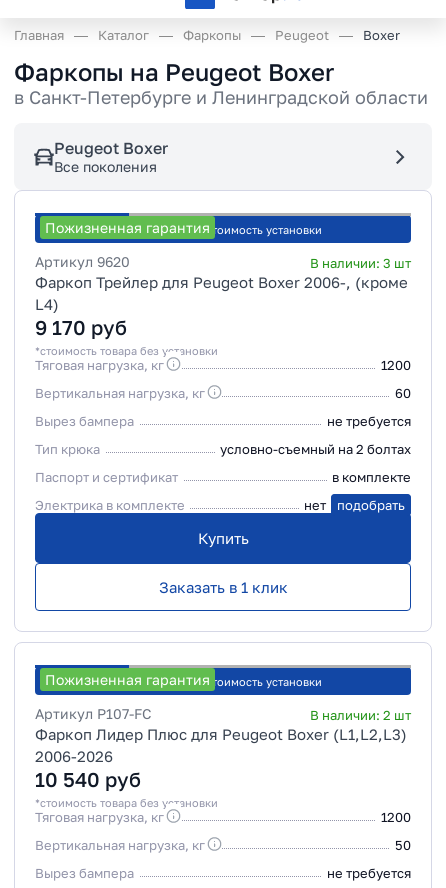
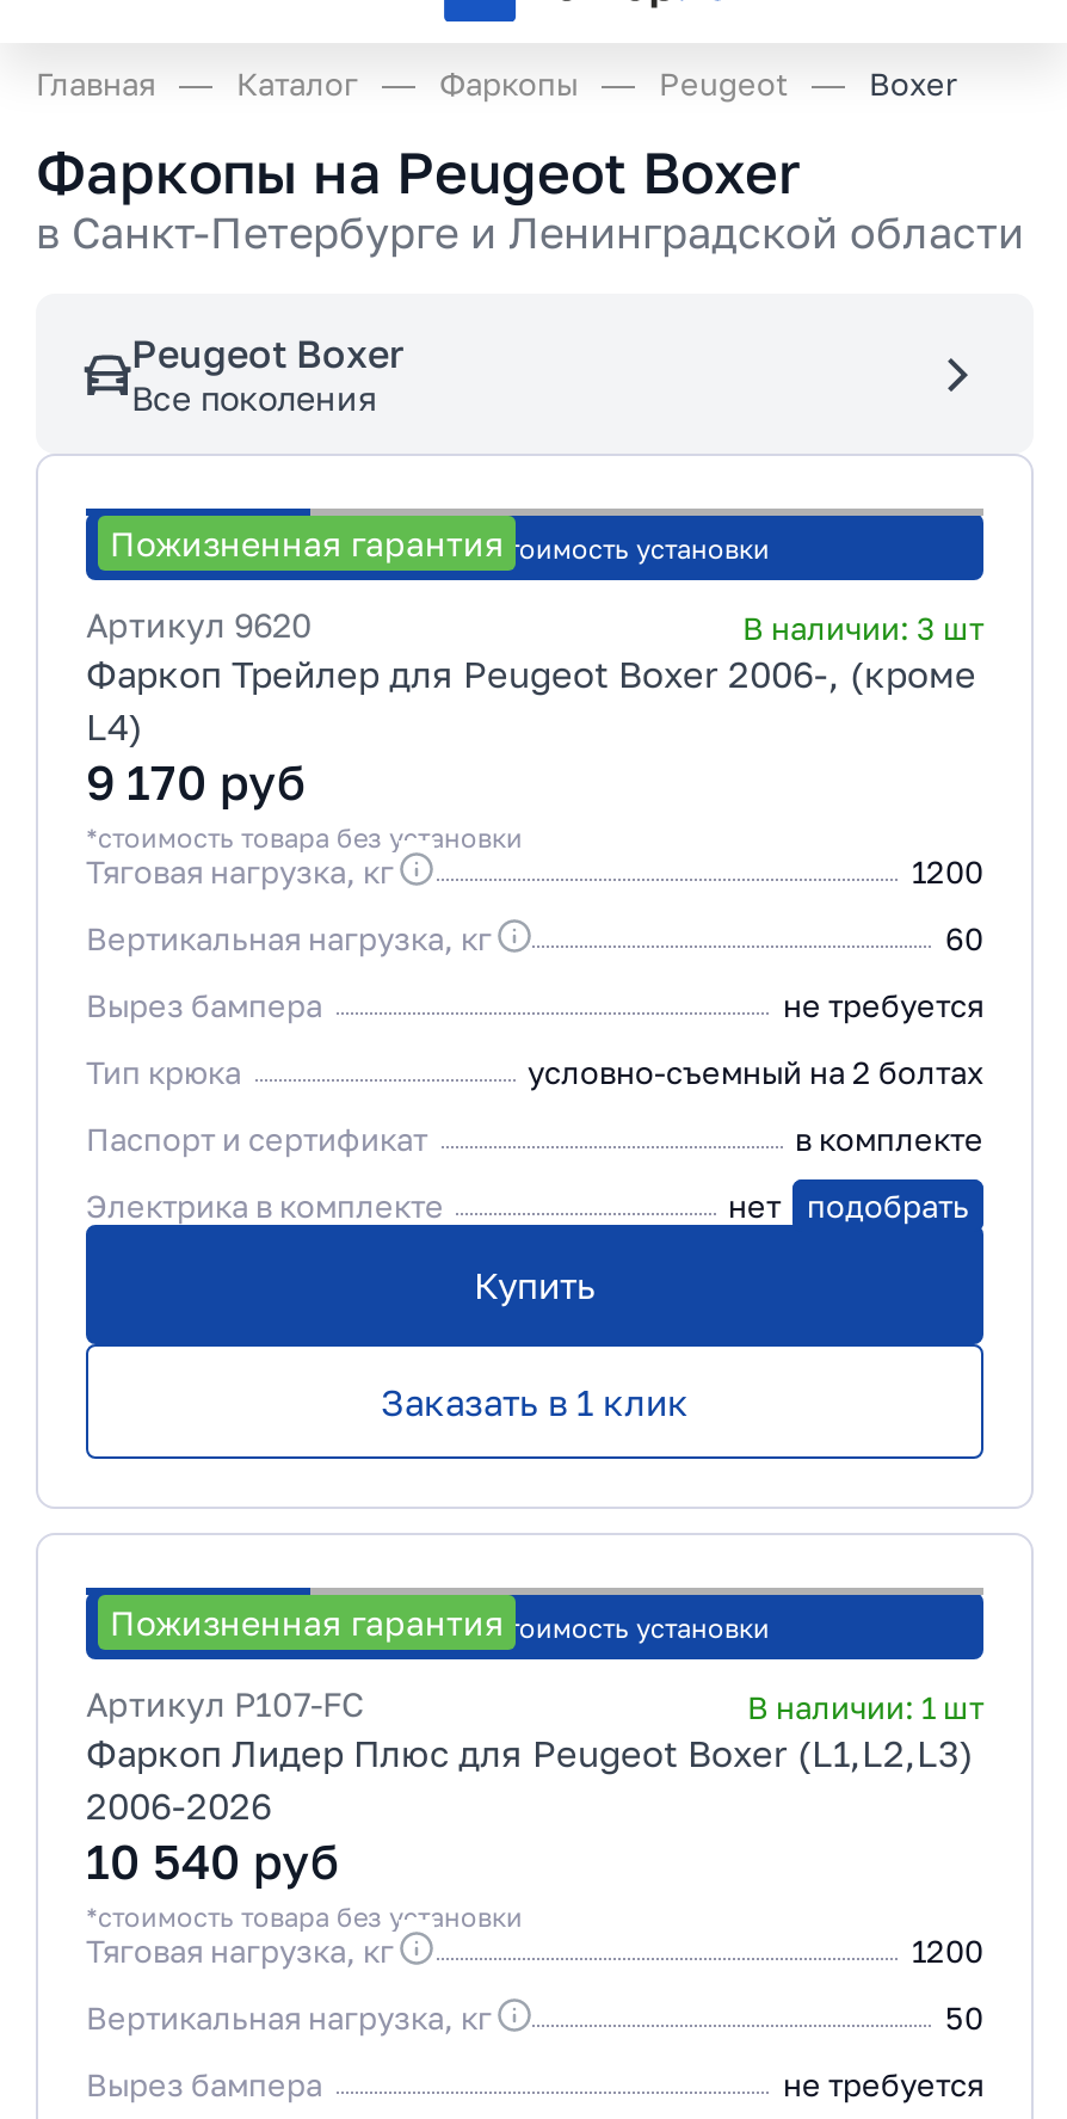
- В наличии: 2 шт
+ В наличии: 1 шт
